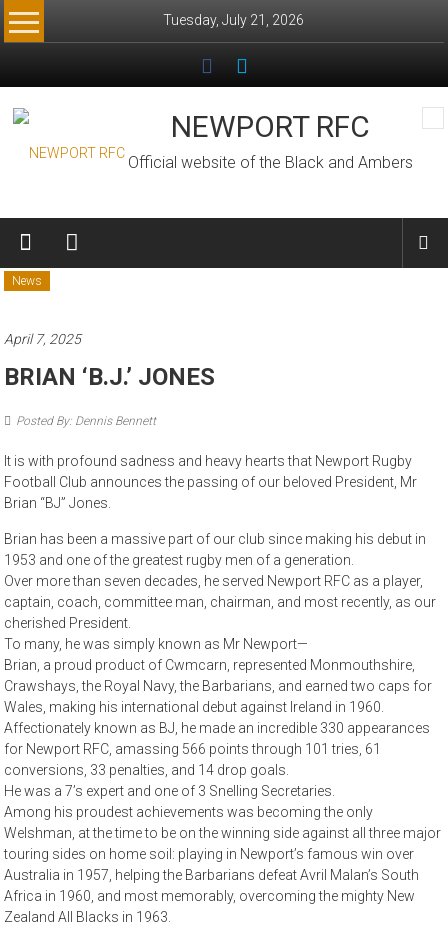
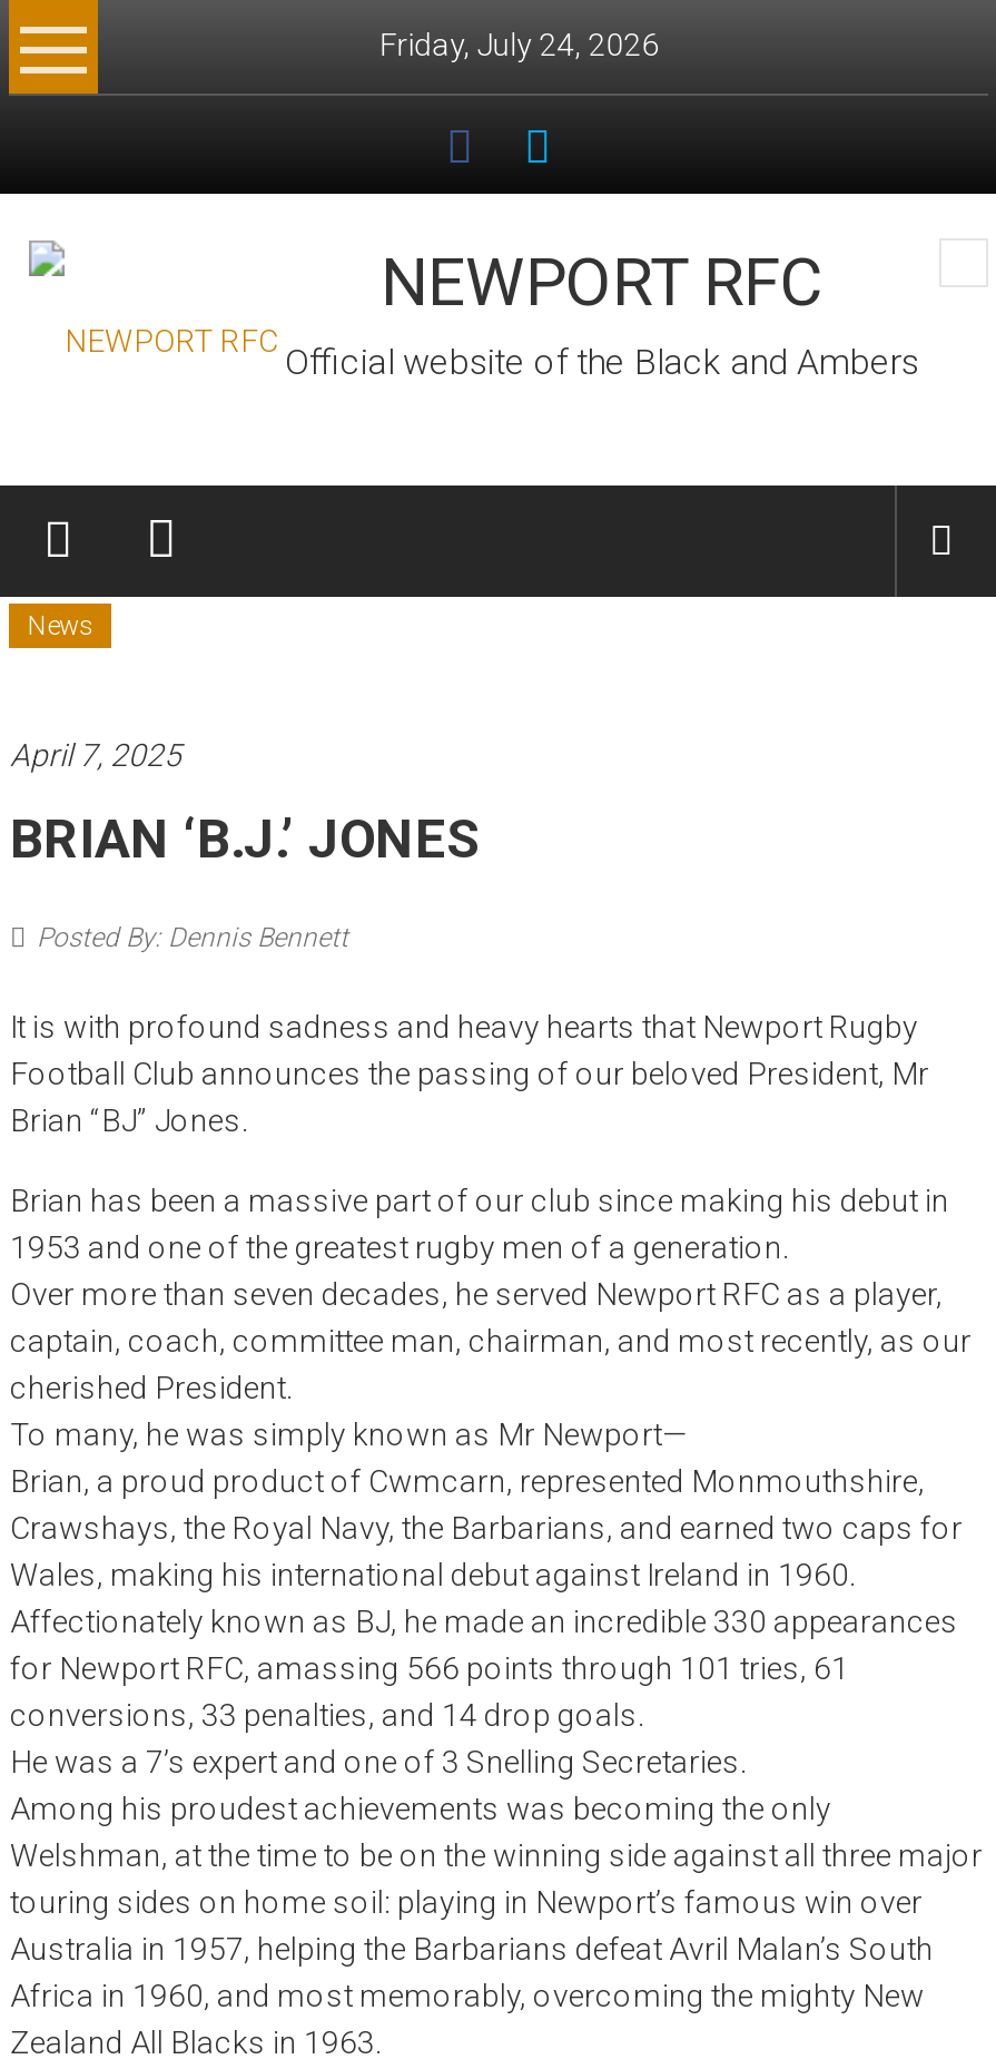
- Tuesday, July 21, 2026
+ Friday, July 24, 2026
